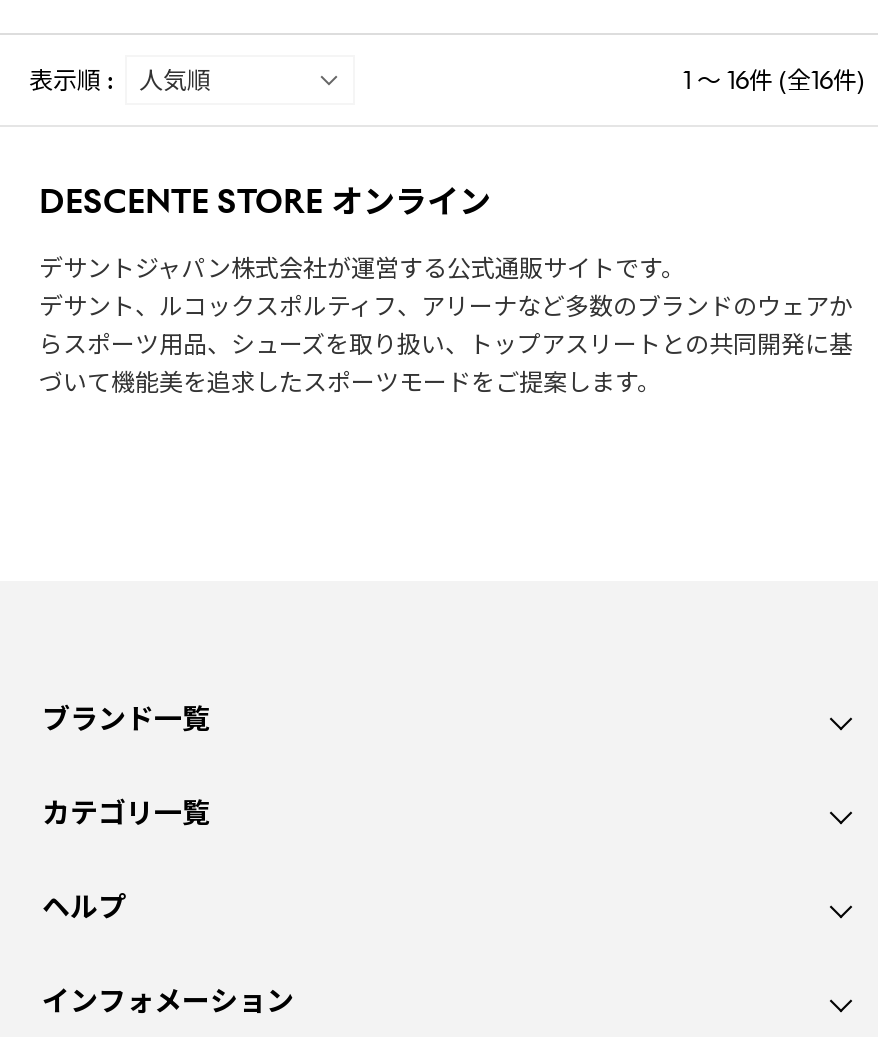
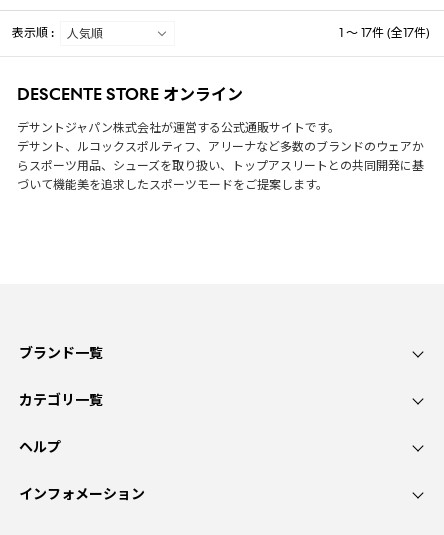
- 1 ～ 16件 (全16件)
+ 1 ～ 17件 (全17件)
